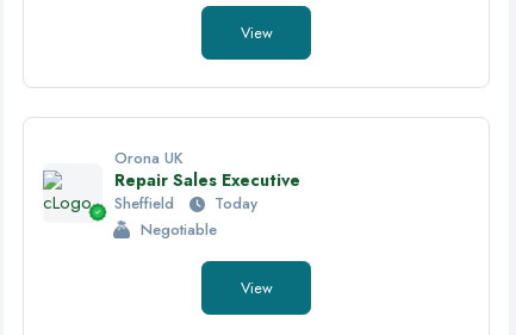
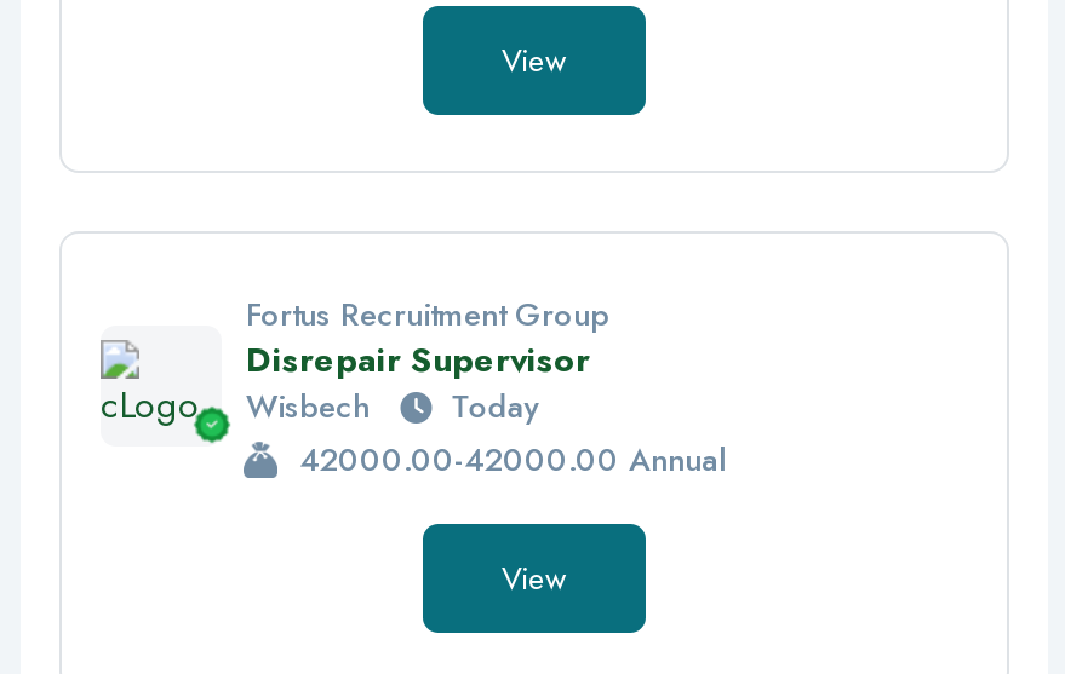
- Orona UK
- Repair Sales Executive
- Sheffield
+ Fortus Recruitment Group
+ Disrepair Supervisor
+ Wisbech

- Negotiable
+ 42000.00-42000.00 Annual
